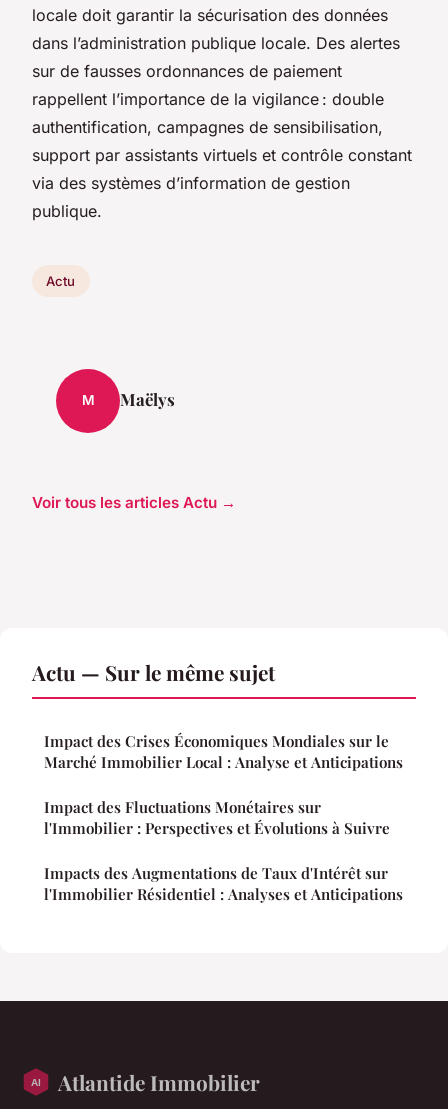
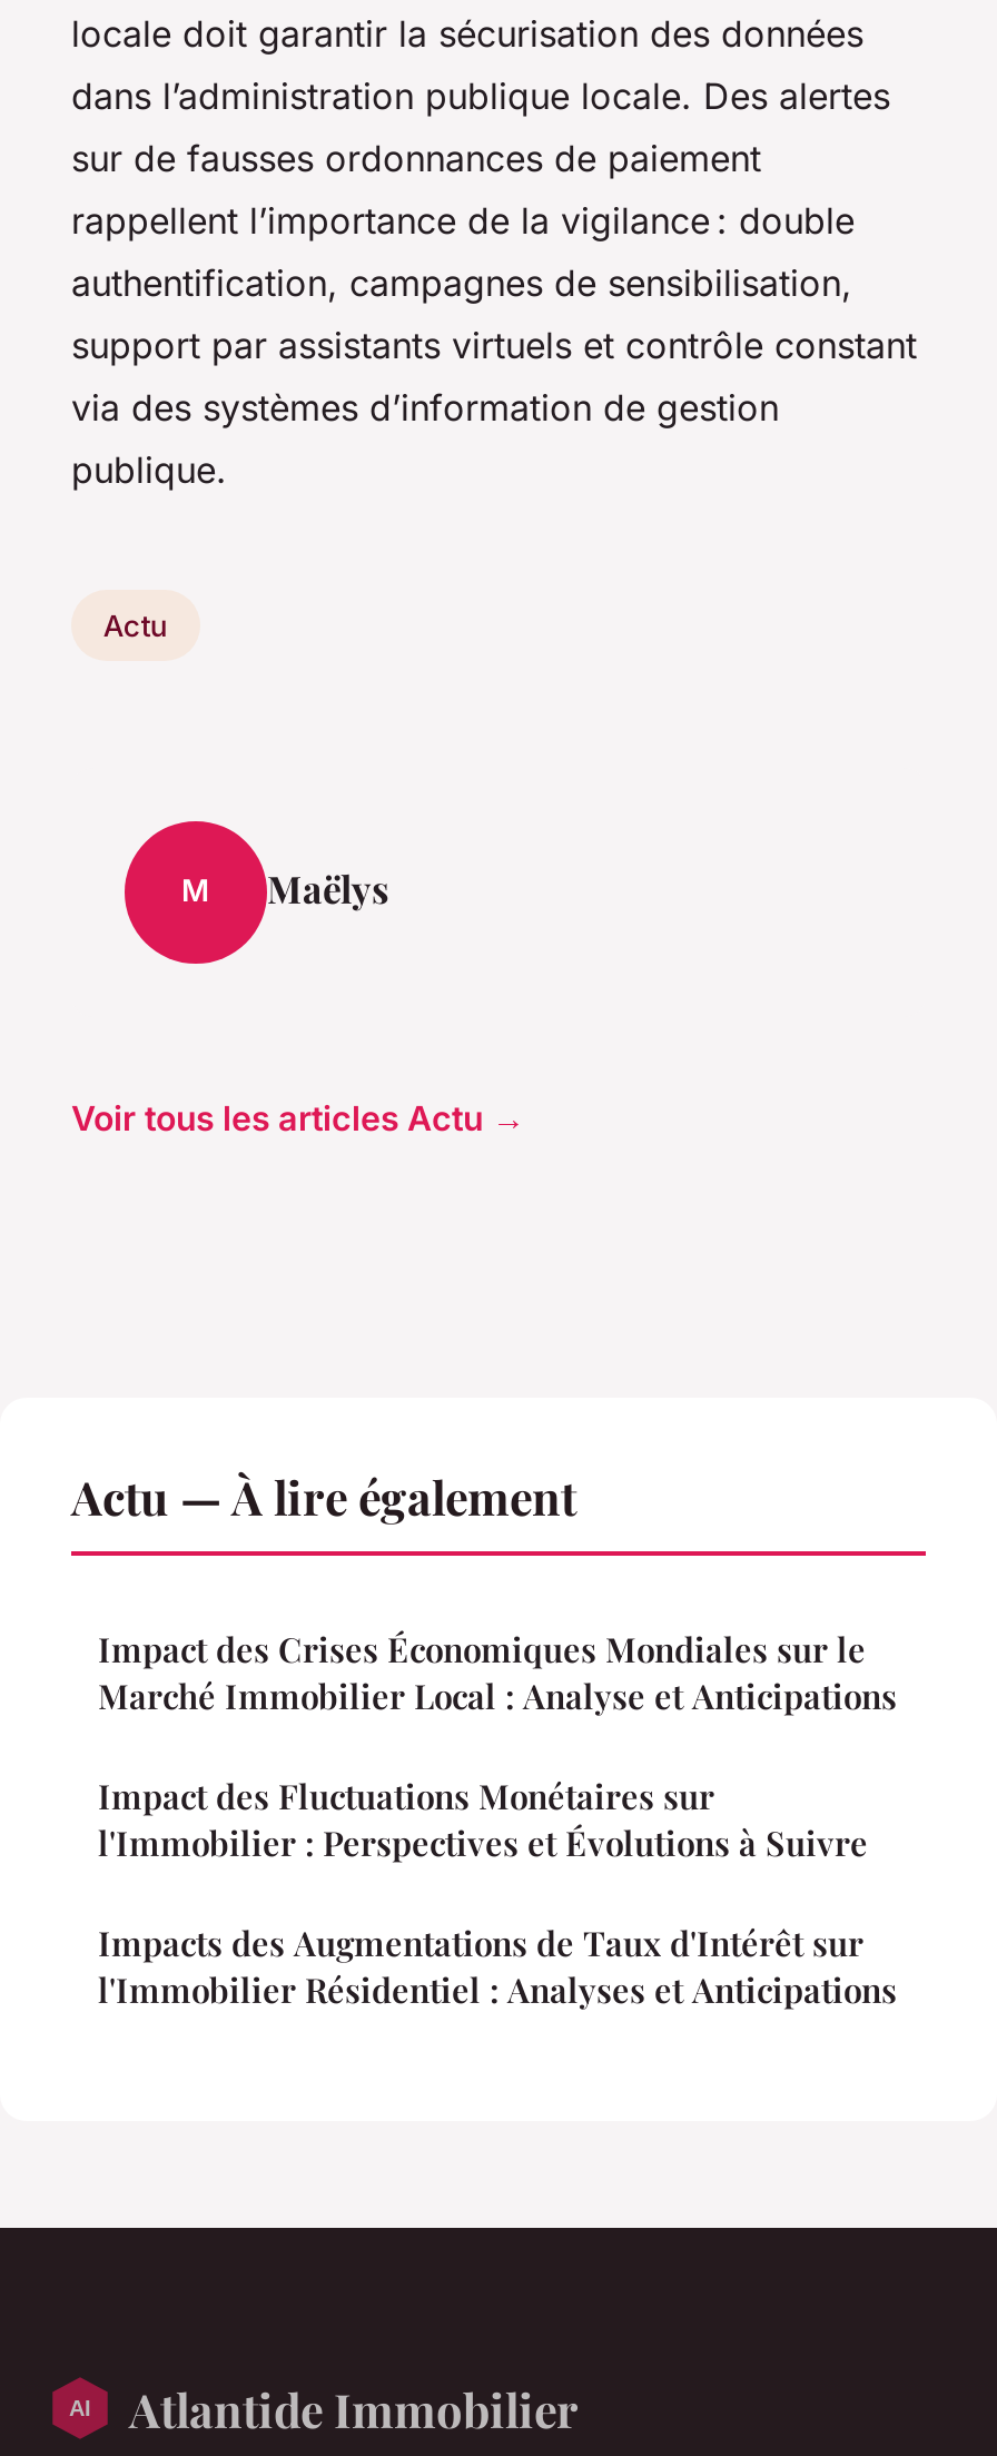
- Actu — Sur le même sujet
+ Actu — À lire également
